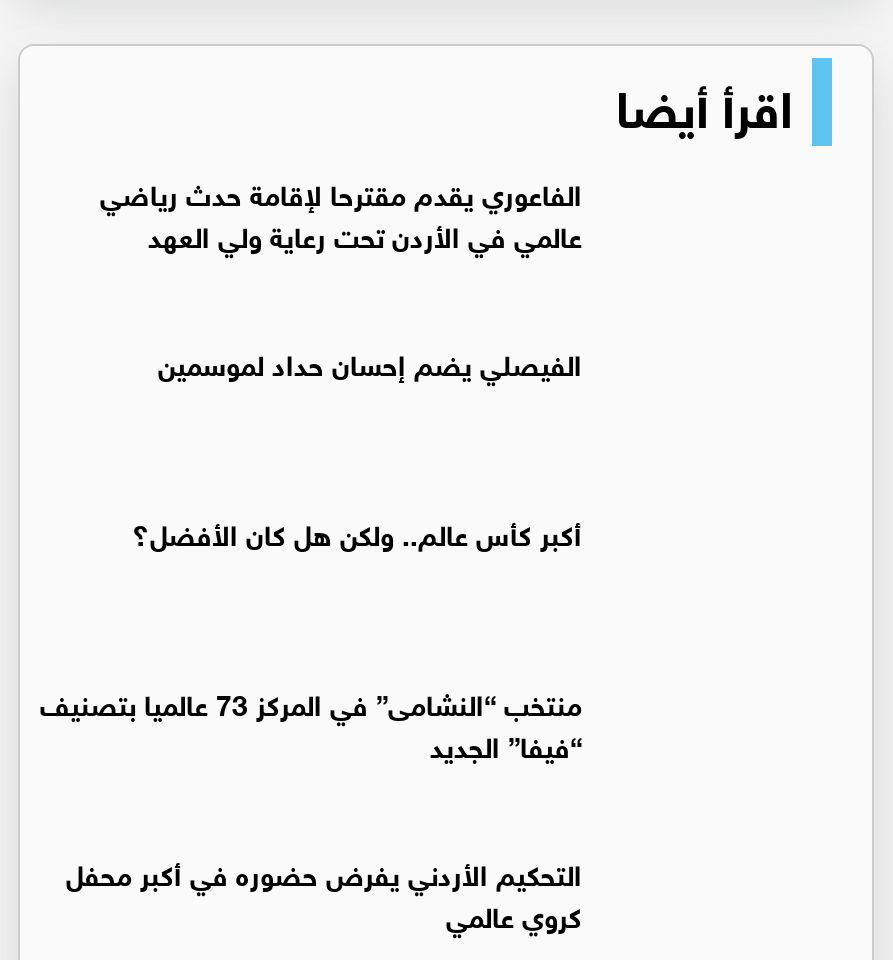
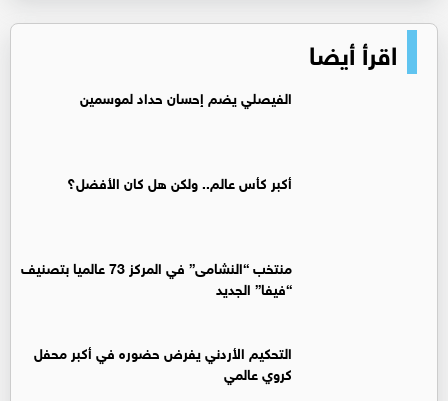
- الفاعوري يقدم مقترحا لإقامة حدث رياضي
- عالمي في الأردن تحت رعاية ولي العهد
